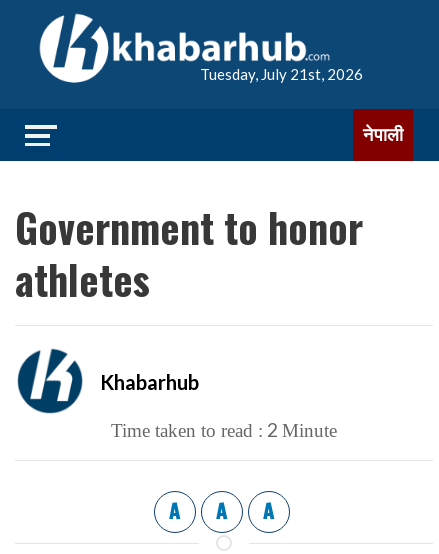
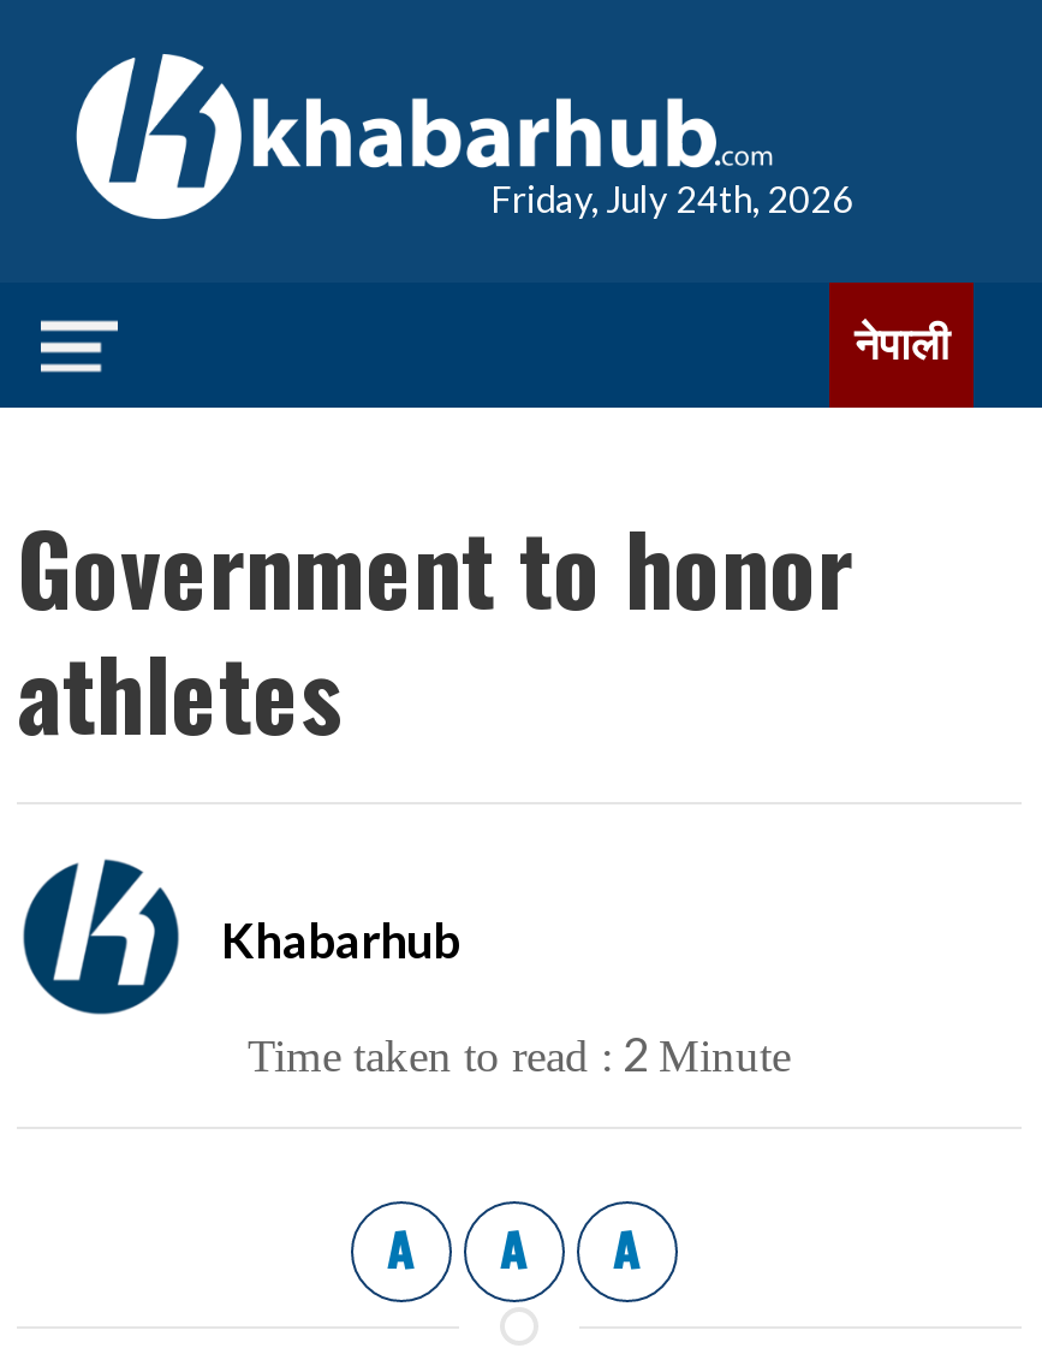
- Tuesday, July 21st, 2026
+ Friday, July 24th, 2026
